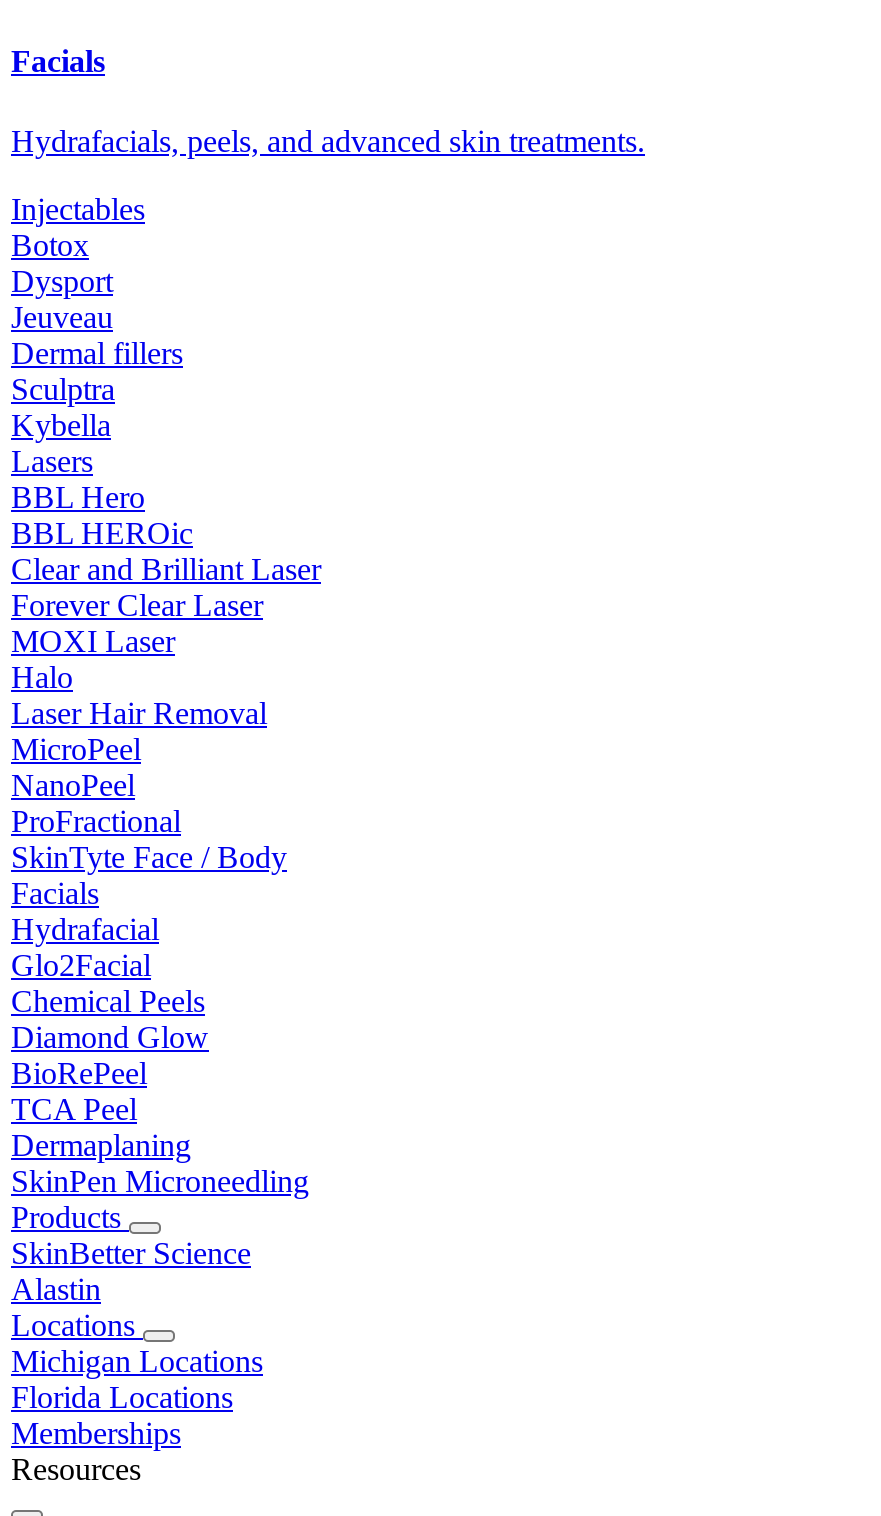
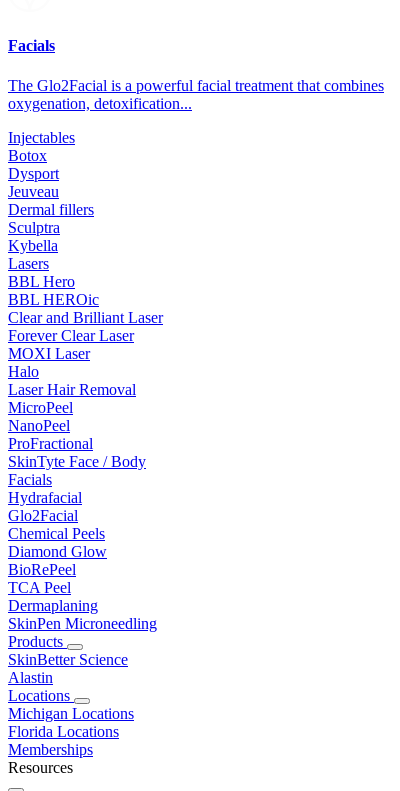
- Hydrafacials, peels, and advanced skin treatments.
+ The Glo2Facial is a powerful facial treatment that combines
+ oxygenation, detoxification...
